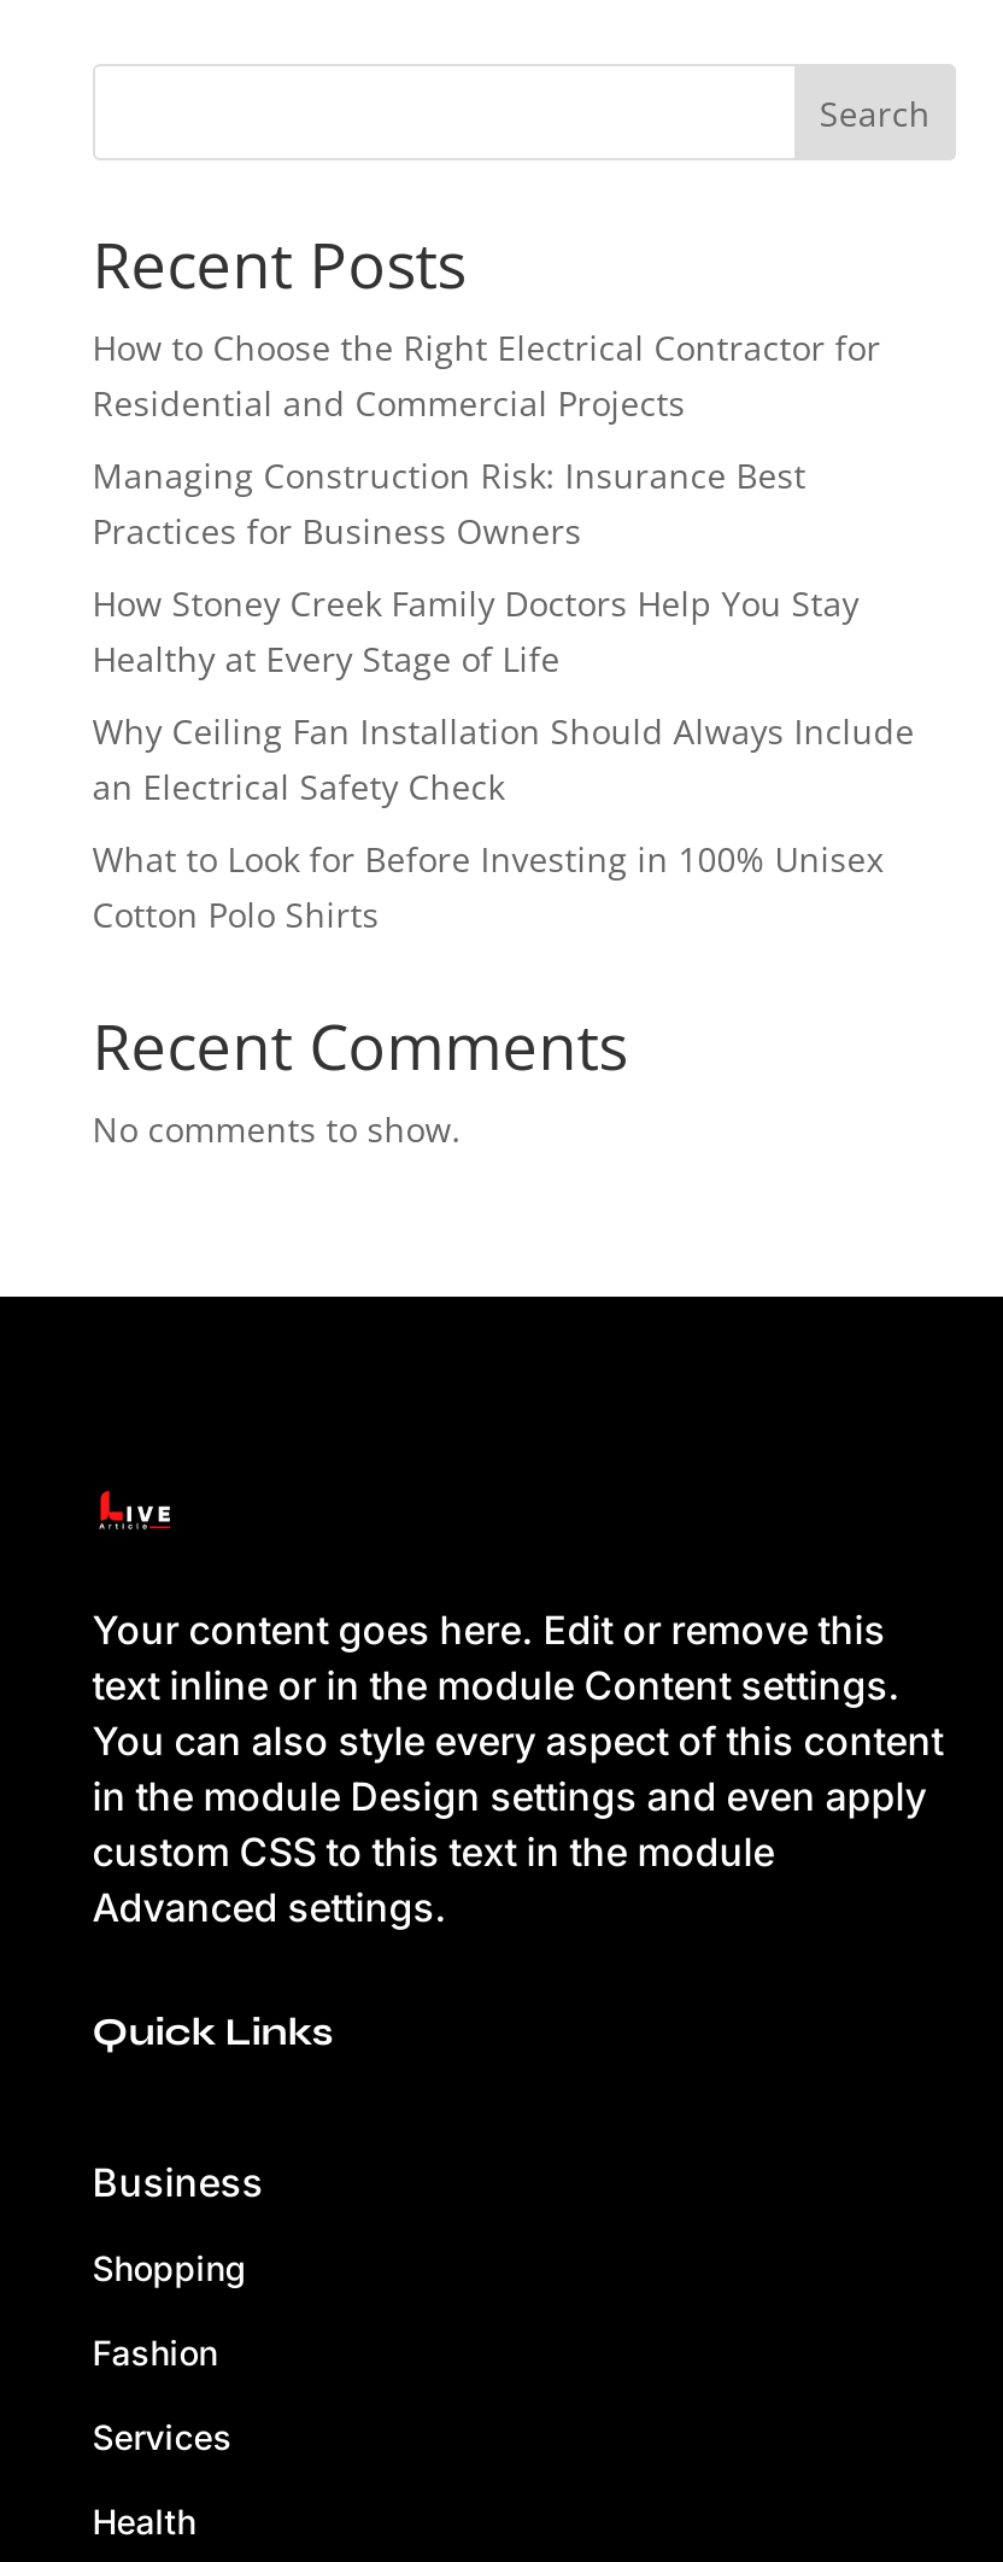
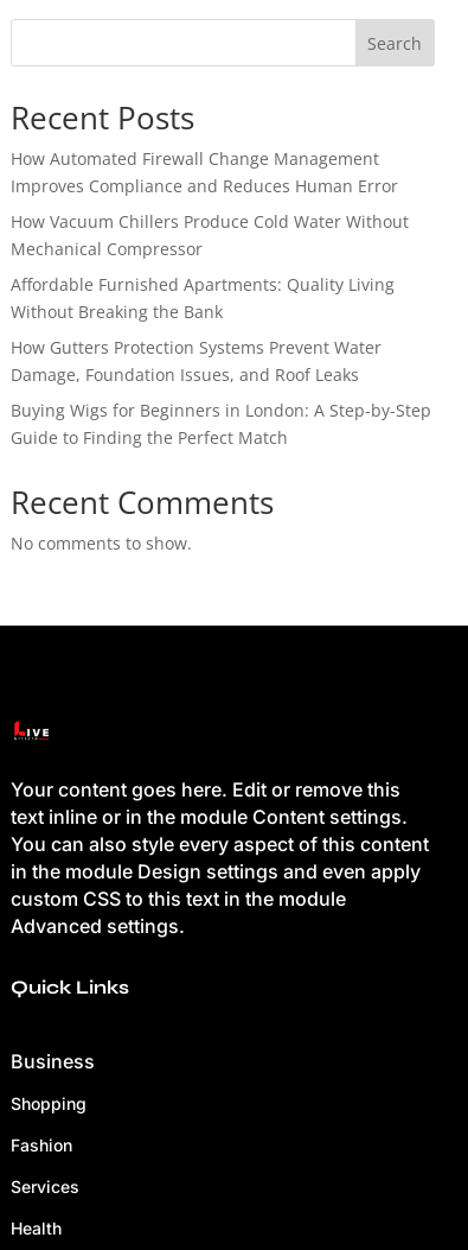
- How to Choose the Right Electrical Contractor for
- Residential and Commercial Projects
+ How Automated Firewall Change Management
+ Improves Compliance and Reduces Human Error

- Managing Construction Risk: Insurance Best
- Practices for Business Owners
+ How Vacuum Chillers Produce Cold Water Without
+ Mechanical Compressor

- How Stoney Creek Family Doctors Help You Stay
- Healthy at Every Stage of Life
+ Affordable Furnished Apartments: Quality Living
+ Without Breaking the Bank

- Why Ceiling Fan Installation Should Always Include
- an Electrical Safety Check
+ How Gutters Protection Systems Prevent Water
+ Damage, Foundation Issues, and Roof Leaks

- What to Look for Before Investing in 100% Unisex
- Cotton Polo Shirts
+ Buying Wigs for Beginners in London: A Step-by-Step
+ Guide to Finding the Perfect Match
